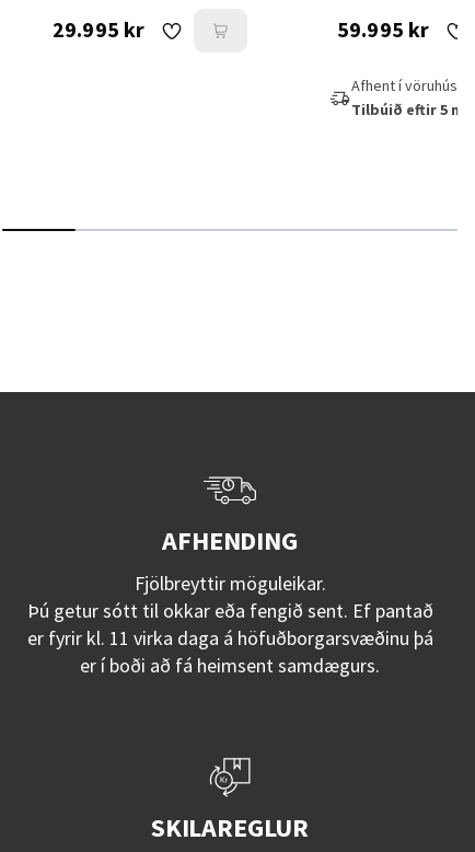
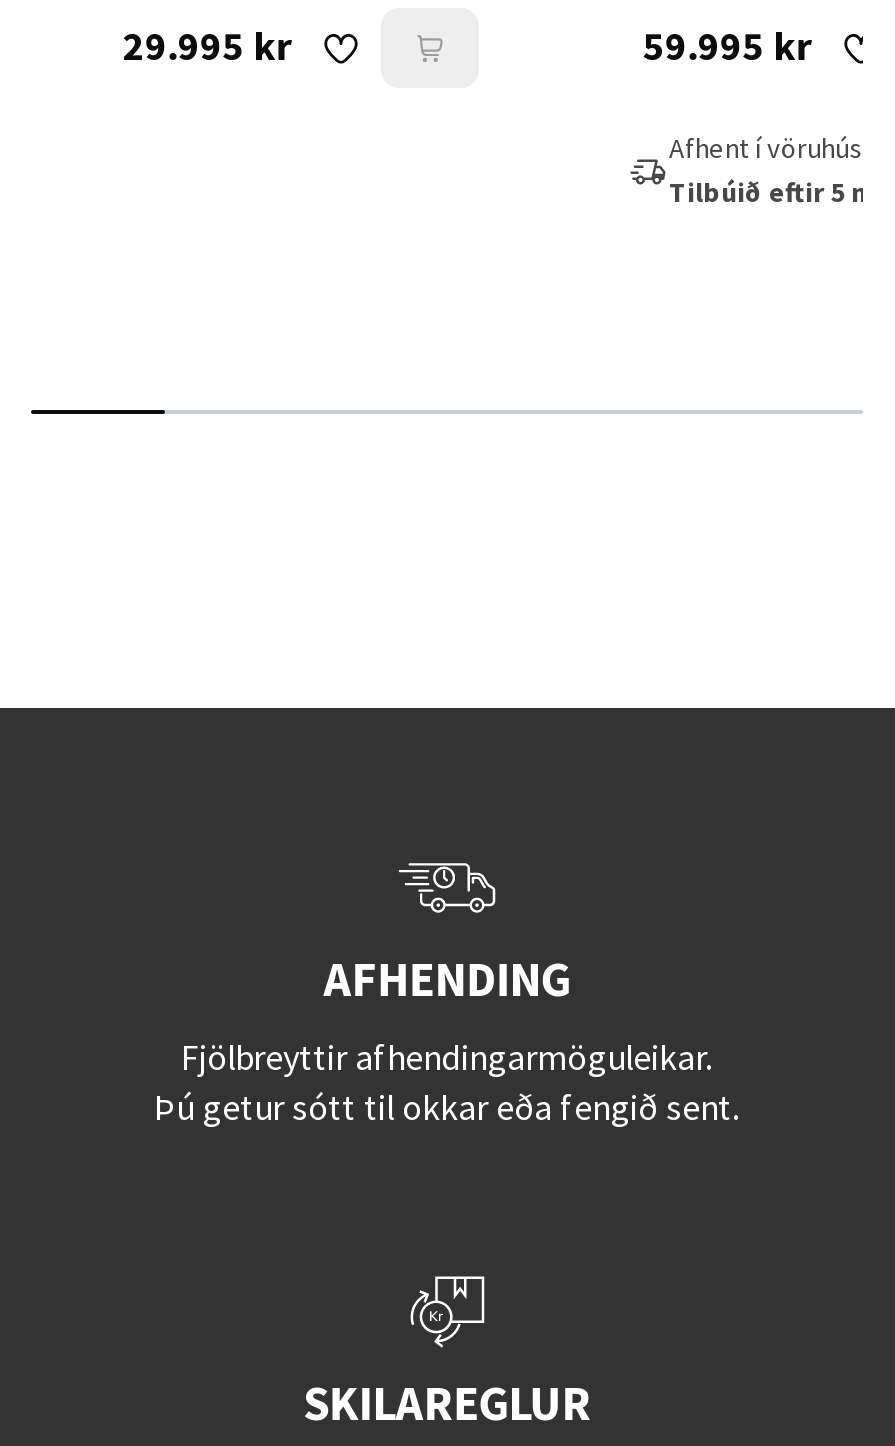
- Fjölbreyttir möguleikar.
- Þú getur sótt til okkar eða fengið sent. Ef pantað
- er fyrir kl. 11 virka daga á höfuðborgarsvæðinu þá
- er í boði að fá heimsent samdægurs.
+ Fjölbreyttir afhendingarmöguleikar.
+ Þú getur sótt til okkar eða fengið sent.
